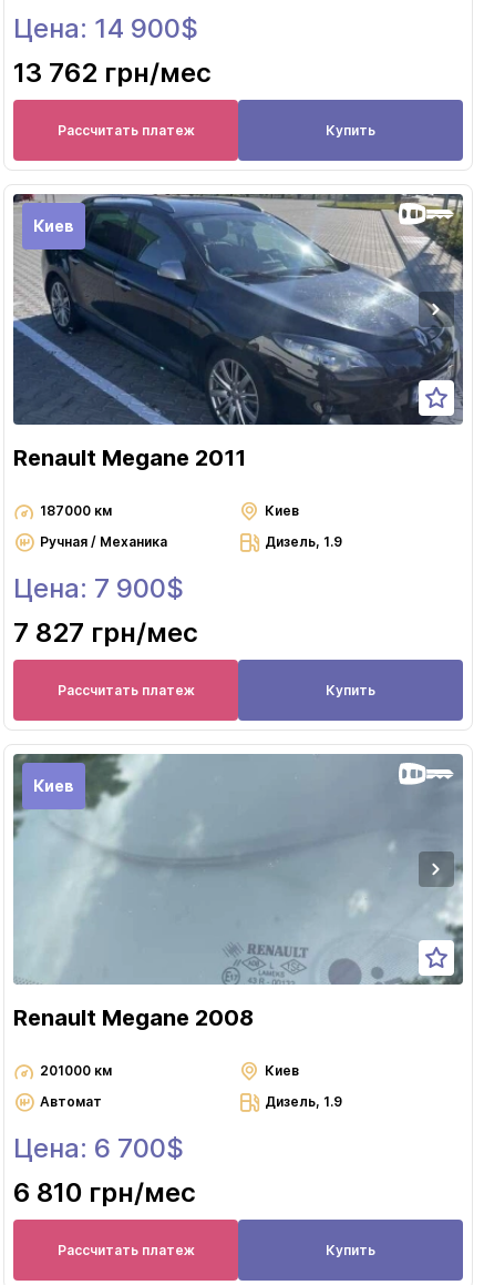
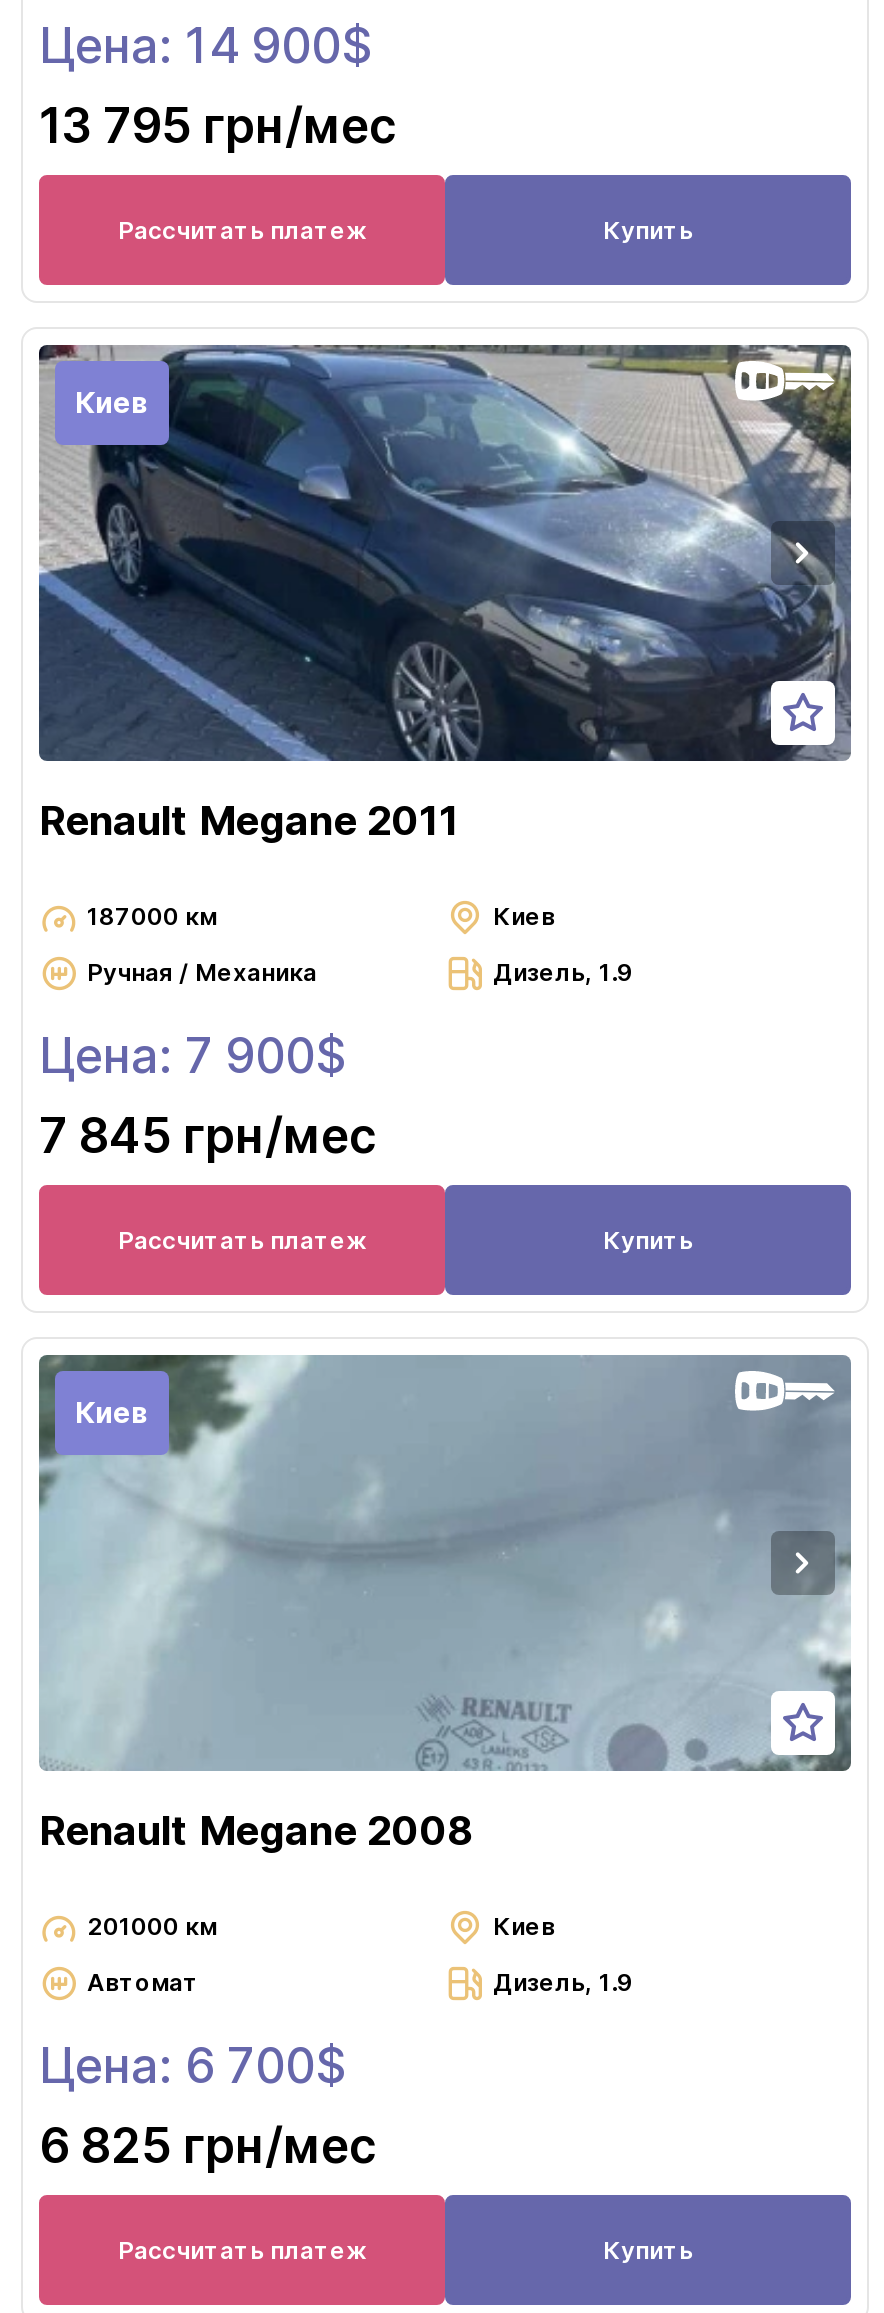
- 13 762 грн/мес
+ 13 795 грн/мес

- 7 827 грн/мес
+ 7 845 грн/мес

- 6 810 грн/мес
+ 6 825 грн/мес
